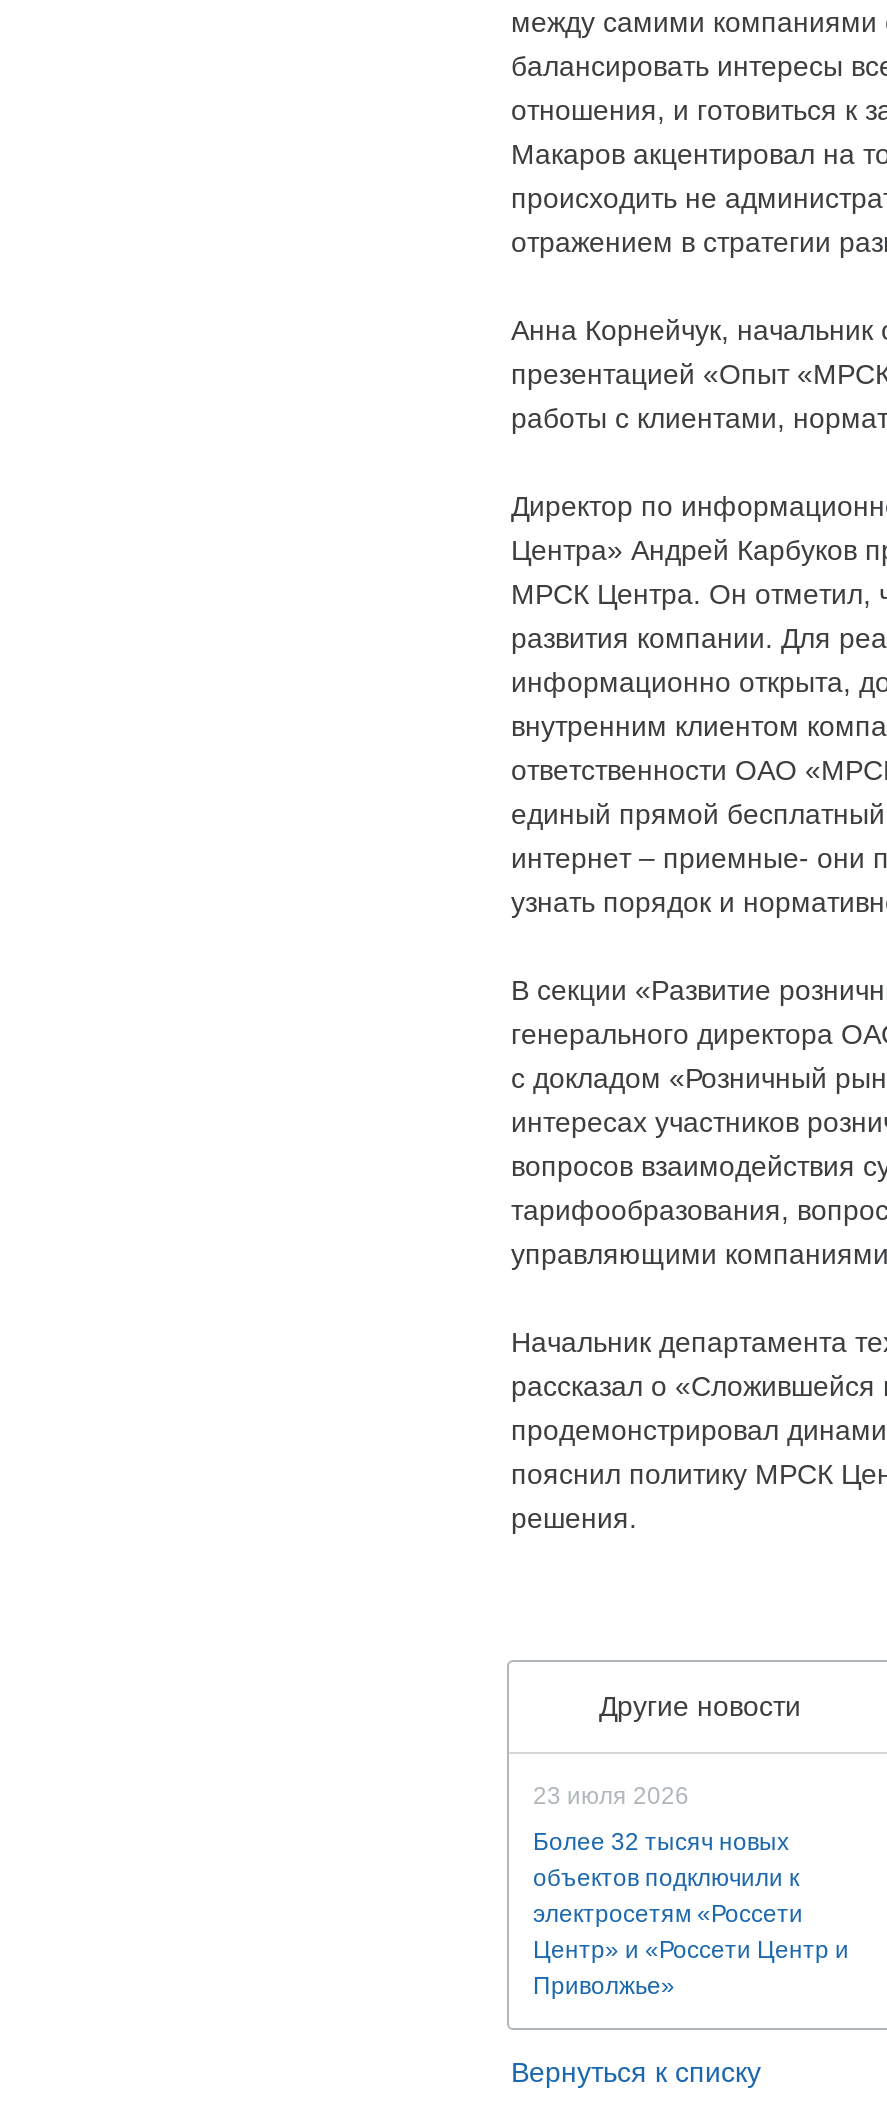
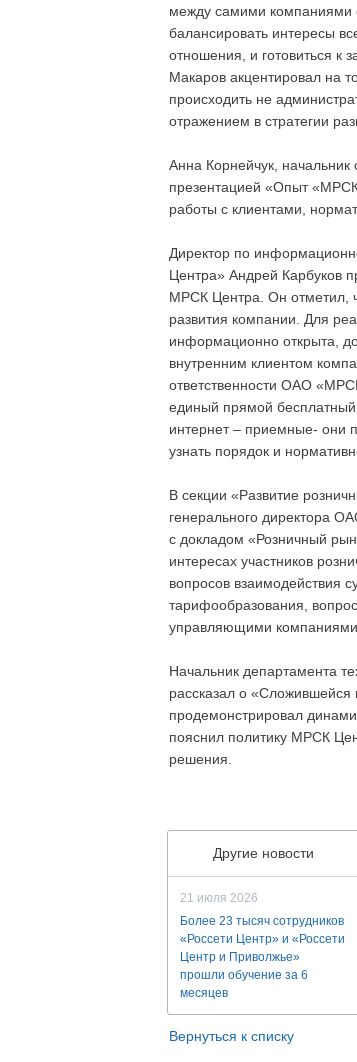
- 23 июля 2026
+ 21 июля 2026

- Более 32 тысяч новых
- объектов подключили к
- электросетям «Россети
- Центр» и «Россети Центр и
- Приволжье»
+ Более 23 тысяч сотрудников
+ «Россети Центр» и «Россети
+ Центр и Приволжье»
+ прошли обучение за 6
+ месяцев
